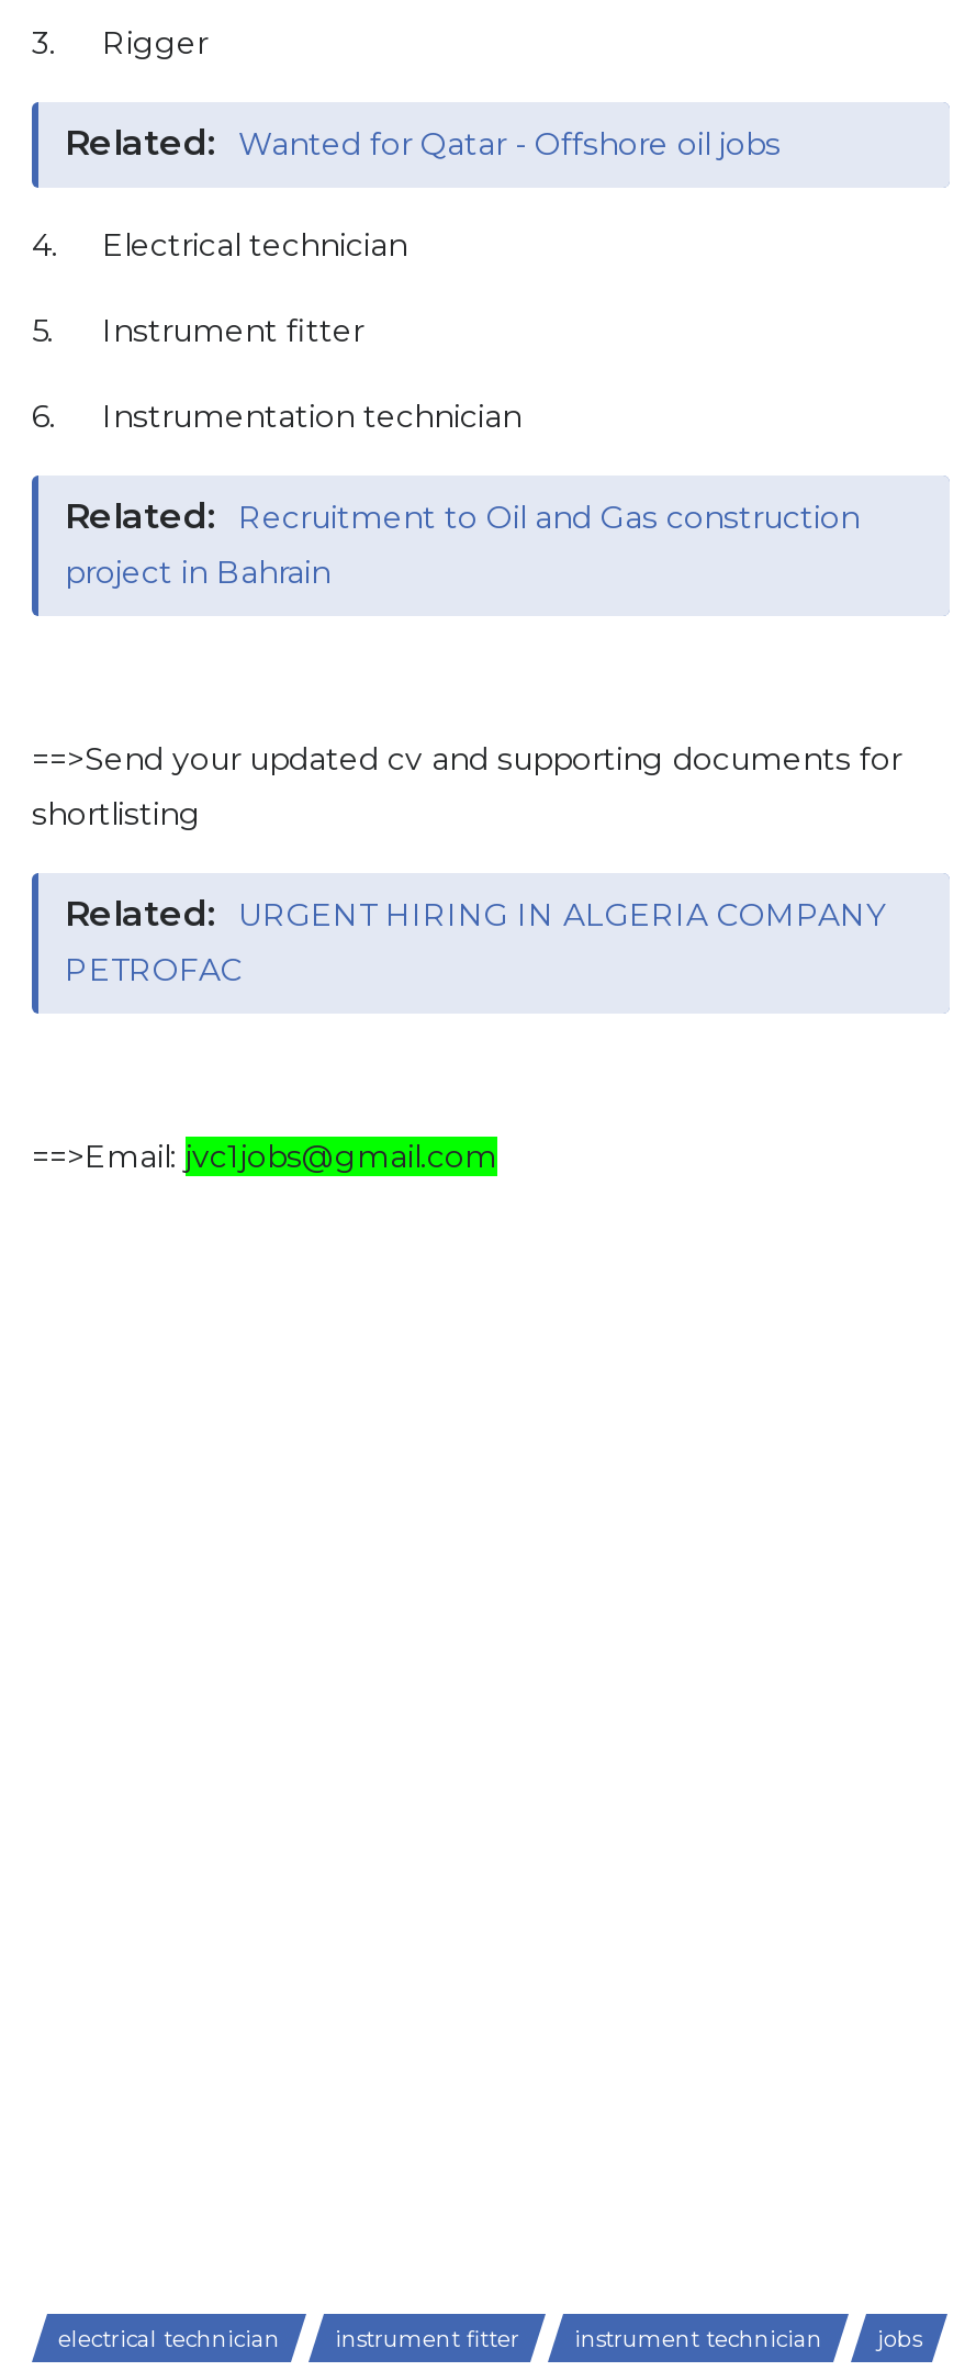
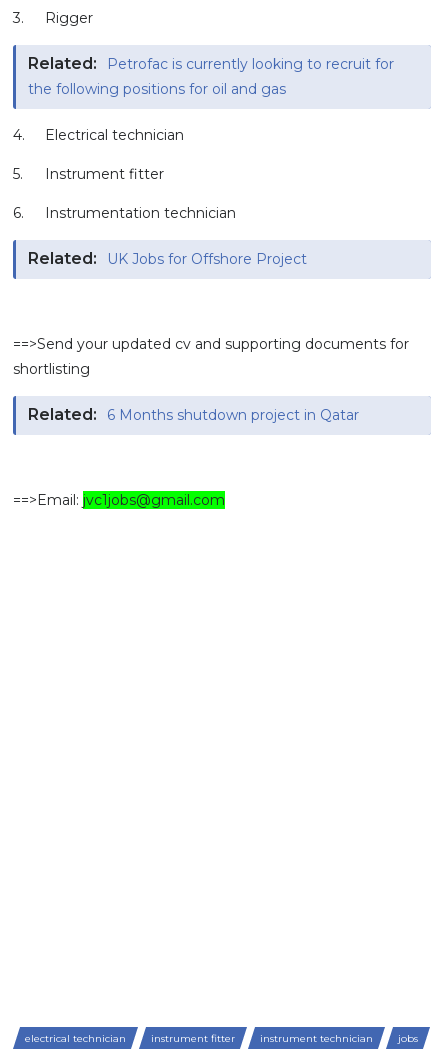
- Related: Wanted for Qatar - Offshore oil jobs
+ Related: Petrofac is currently looking to recruit for
+ the following positions for oil and gas

moved down: 4. | Electrical technician | 5. | Instrument fitter | 6. | Instrumentation technician

- Related: Recruitment to Oil and Gas construction
- project in Bahrain
+ Related: UK Jobs for Offshore Project

- Related: URGENT HIRING IN ALGERIA COMPANY
- PETROFAC
+ Related: 6 Months shutdown project in Qatar
